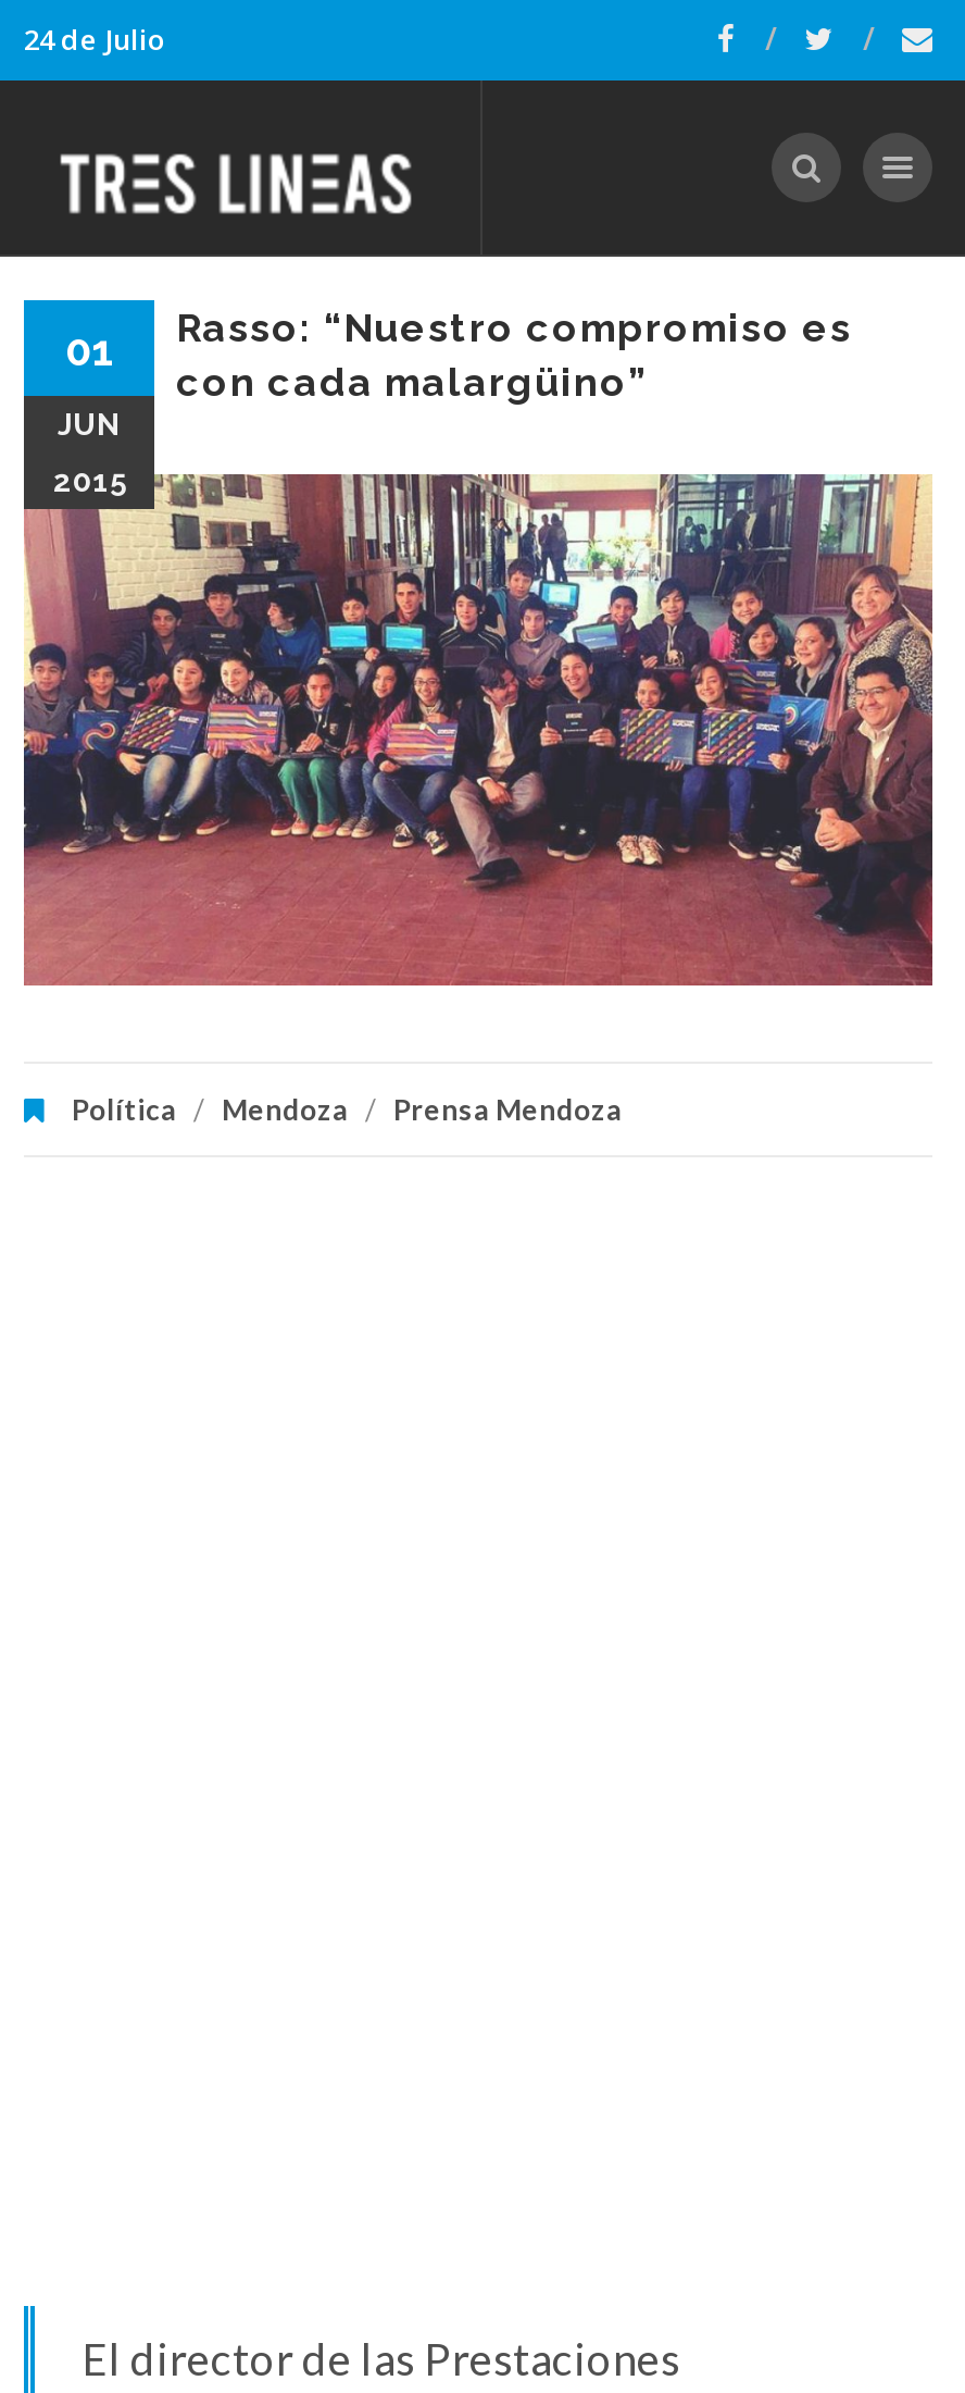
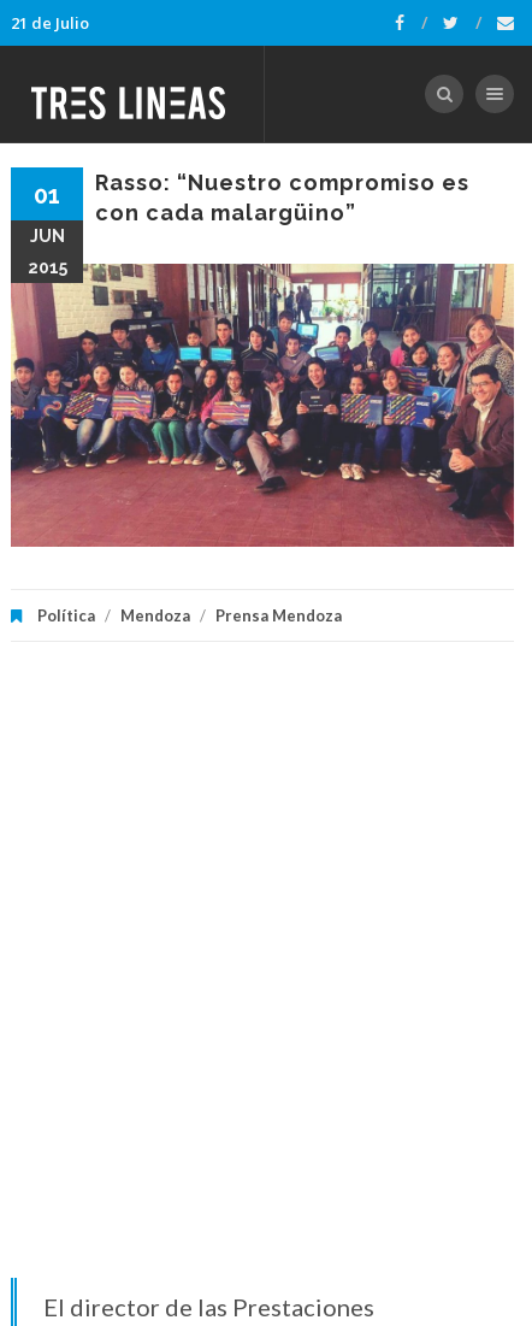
- 24 de Julio
+ 21 de Julio
